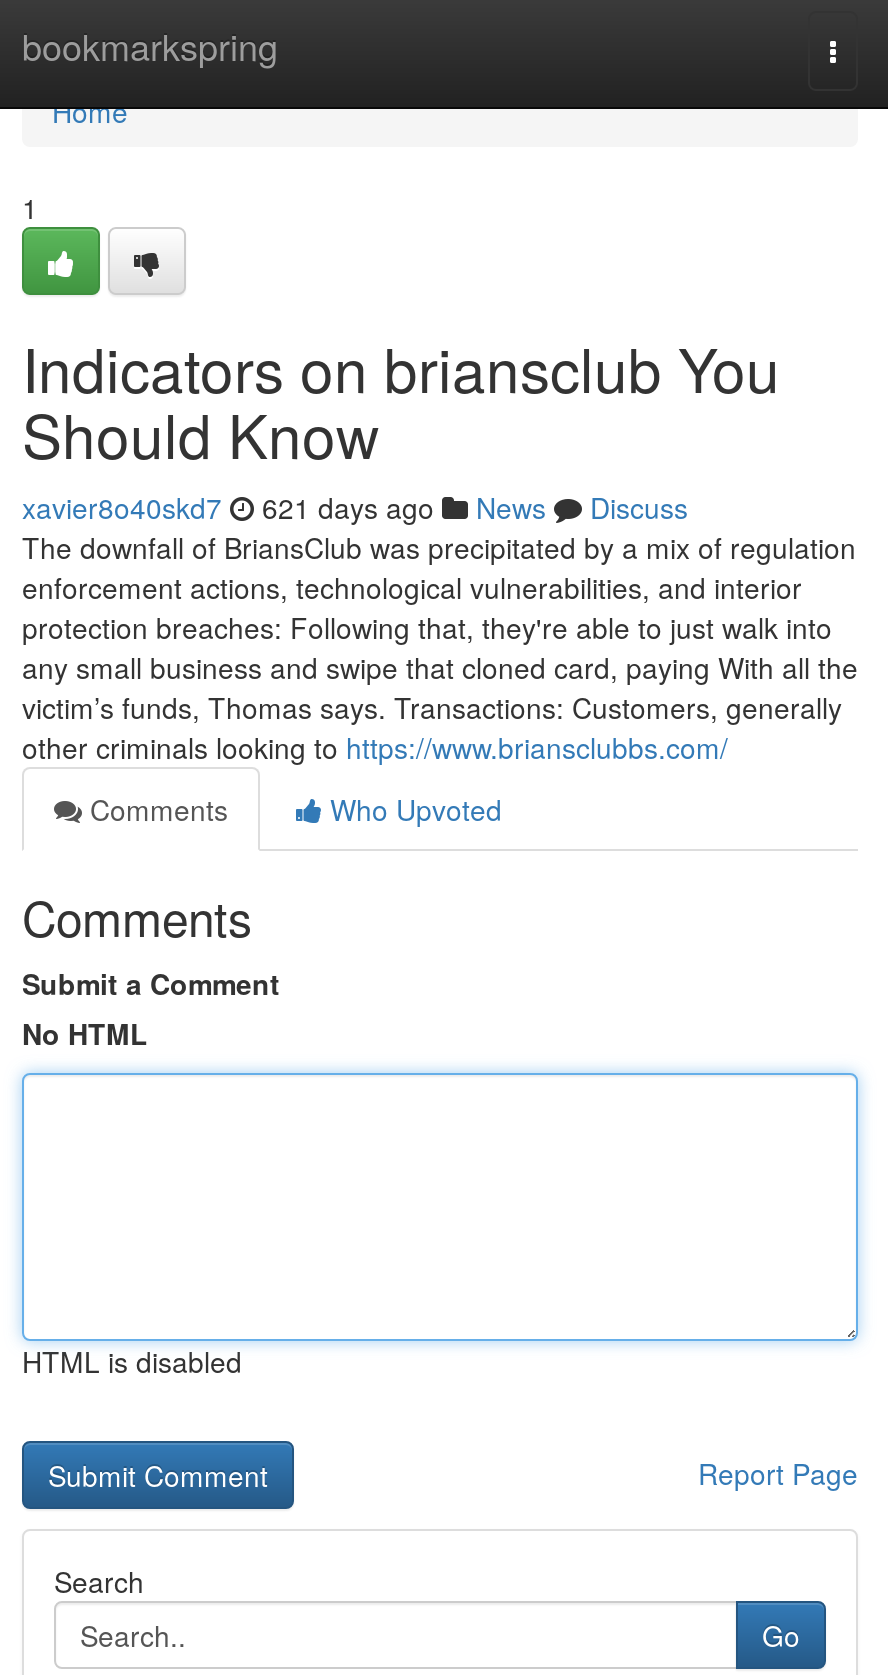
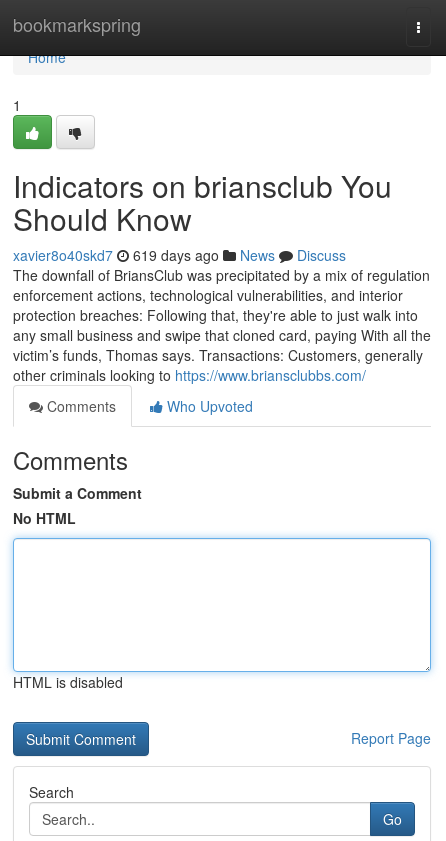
- xavier8o40skd7 621 days ago News Discuss
+ xavier8o40skd7 619 days ago News Discuss
